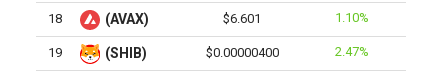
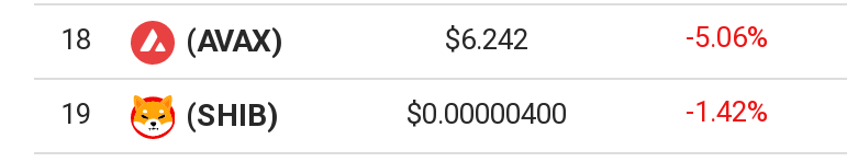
- $6.601
+ $6.242

- 1.10%
+ -5.06%

- 2.47%
+ -1.42%
